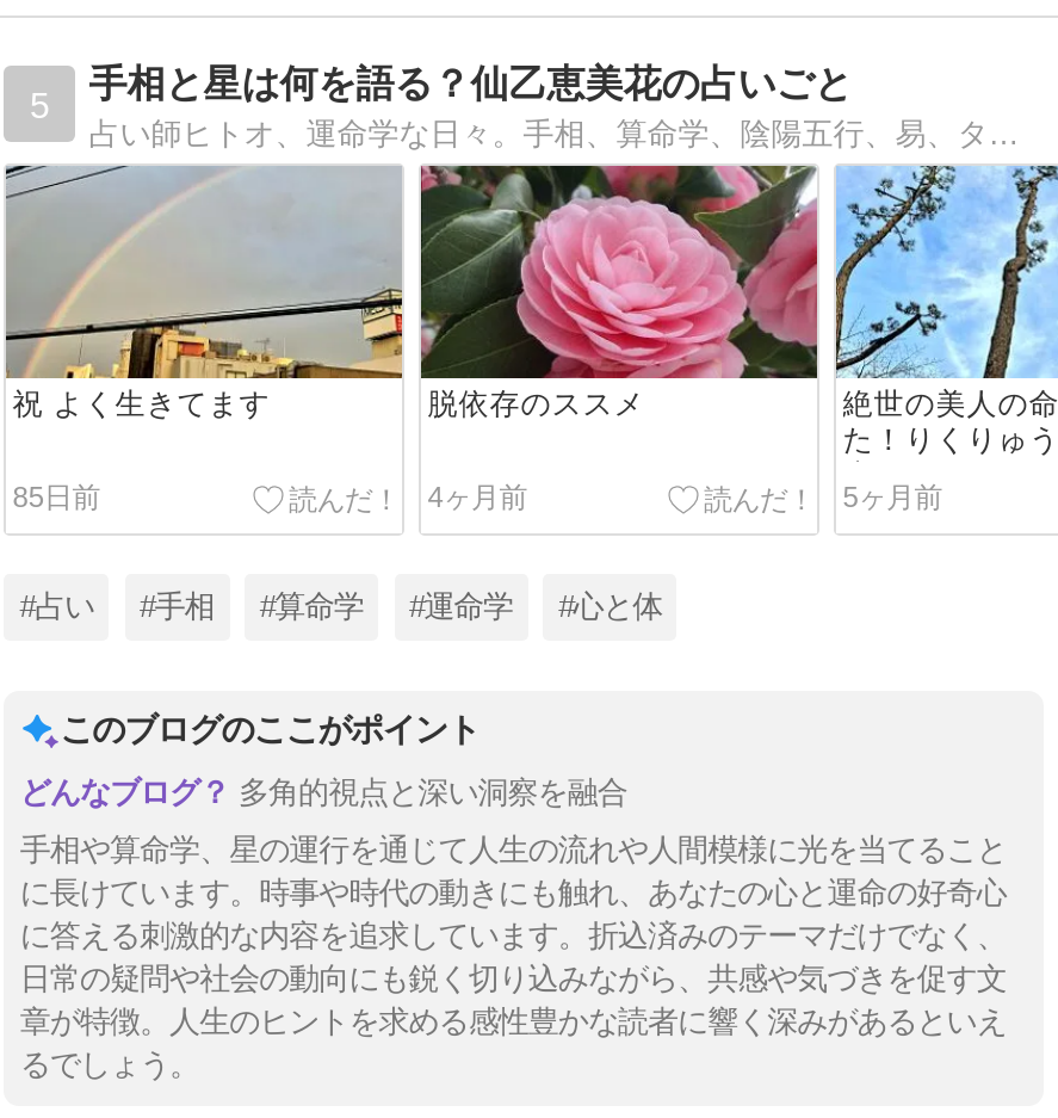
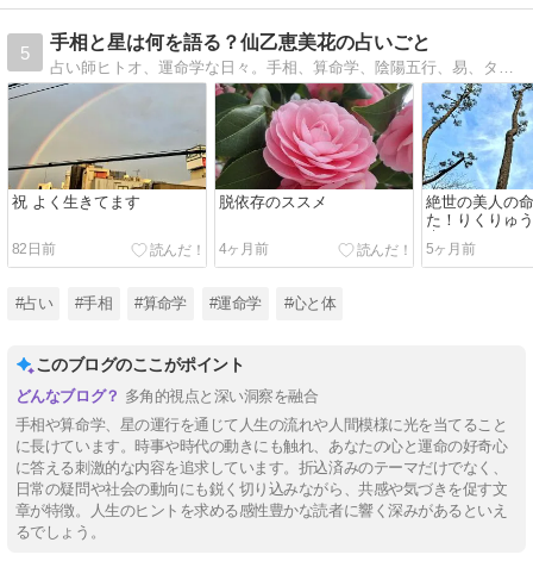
- 85日前
+ 82日前
